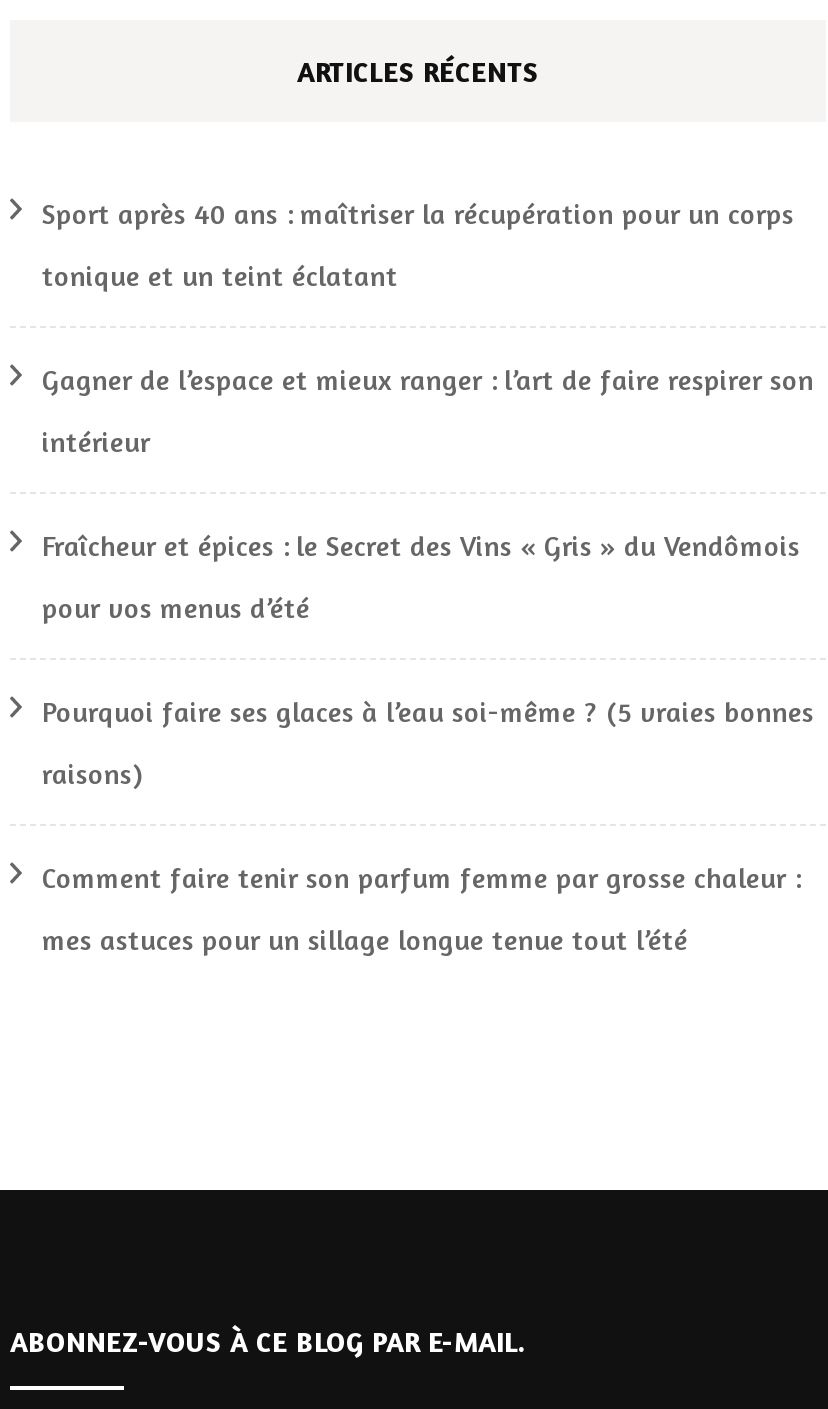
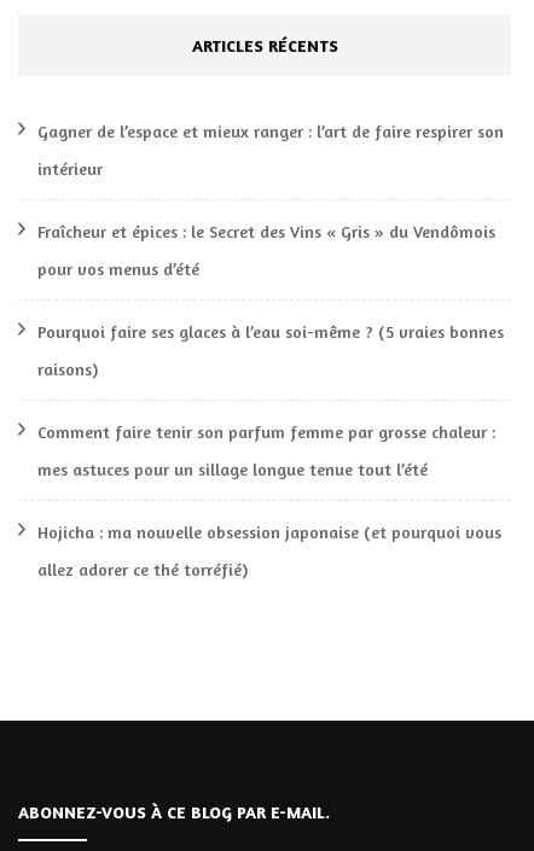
- Sport après 40 ans : maîtriser la récupération pour un corps
- tonique et un teint éclatant

moved up: Gagner de l’espace et mieux ranger : l’art de faire respirer son | intérieur | Fraîcheur et épices : le Secret des Vins « Gris » du Vendômois | pour vos menus d’été | Pourquoi faire ses glaces à l’eau soi-même ? (5 vraies bonnes | raisons) | Comment faire tenir son parfum femme par grosse chaleur : | mes astuces pour un sillage longue tenue tout l’été

+ Hojicha : ma nouvelle obsession japonaise (et pourquoi vous
+ allez adorer ce thé torréfié)
